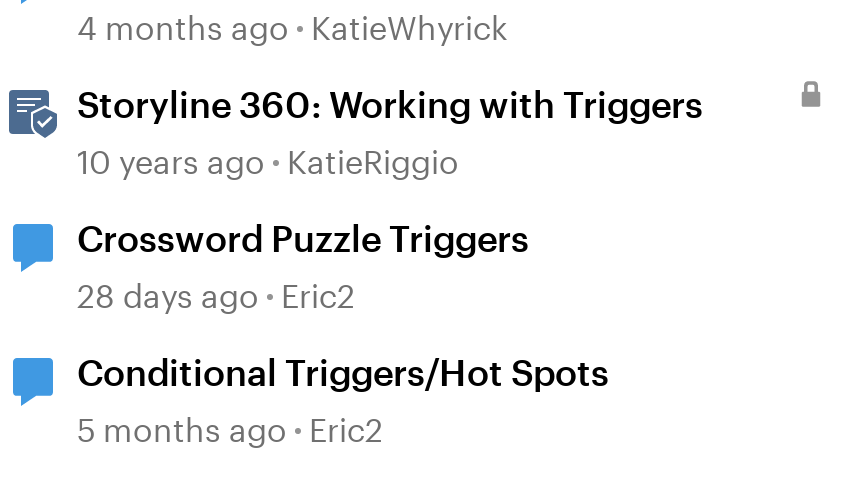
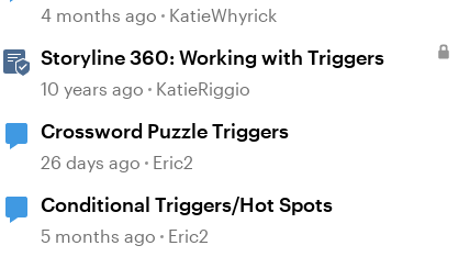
- 28 days ago Eric2
+ 26 days ago Eric2
